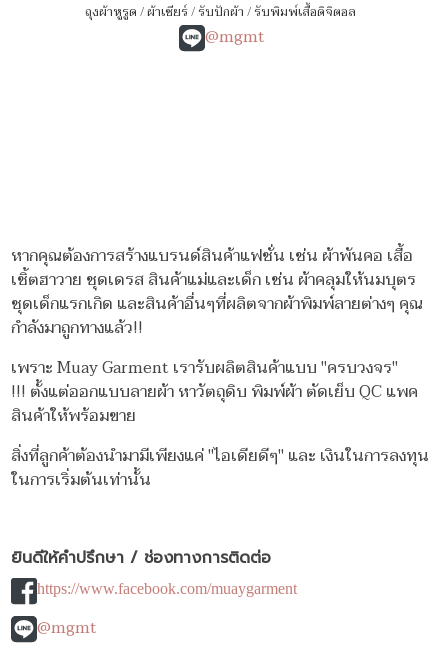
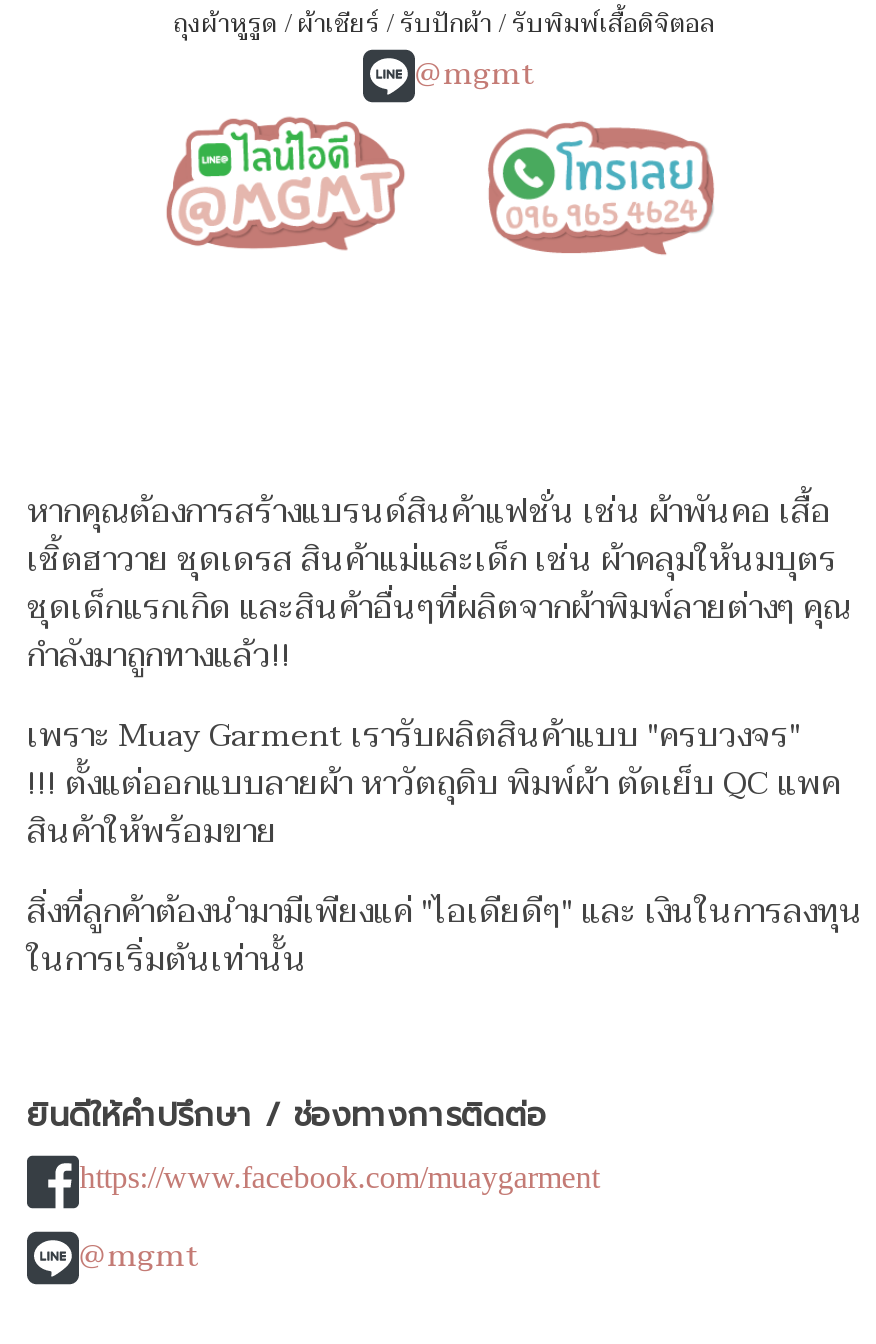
+ [image]

+ [image]
